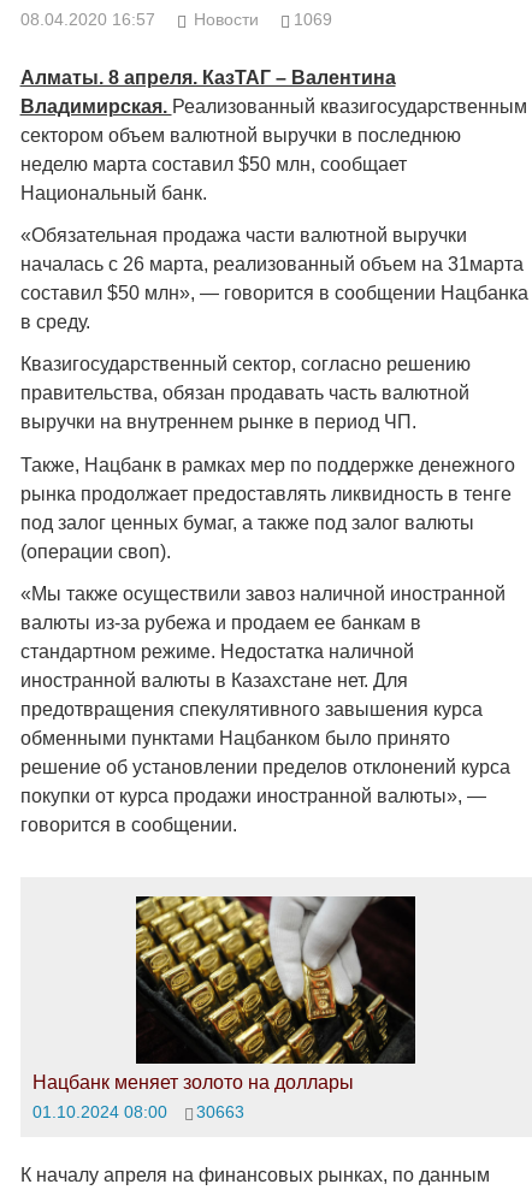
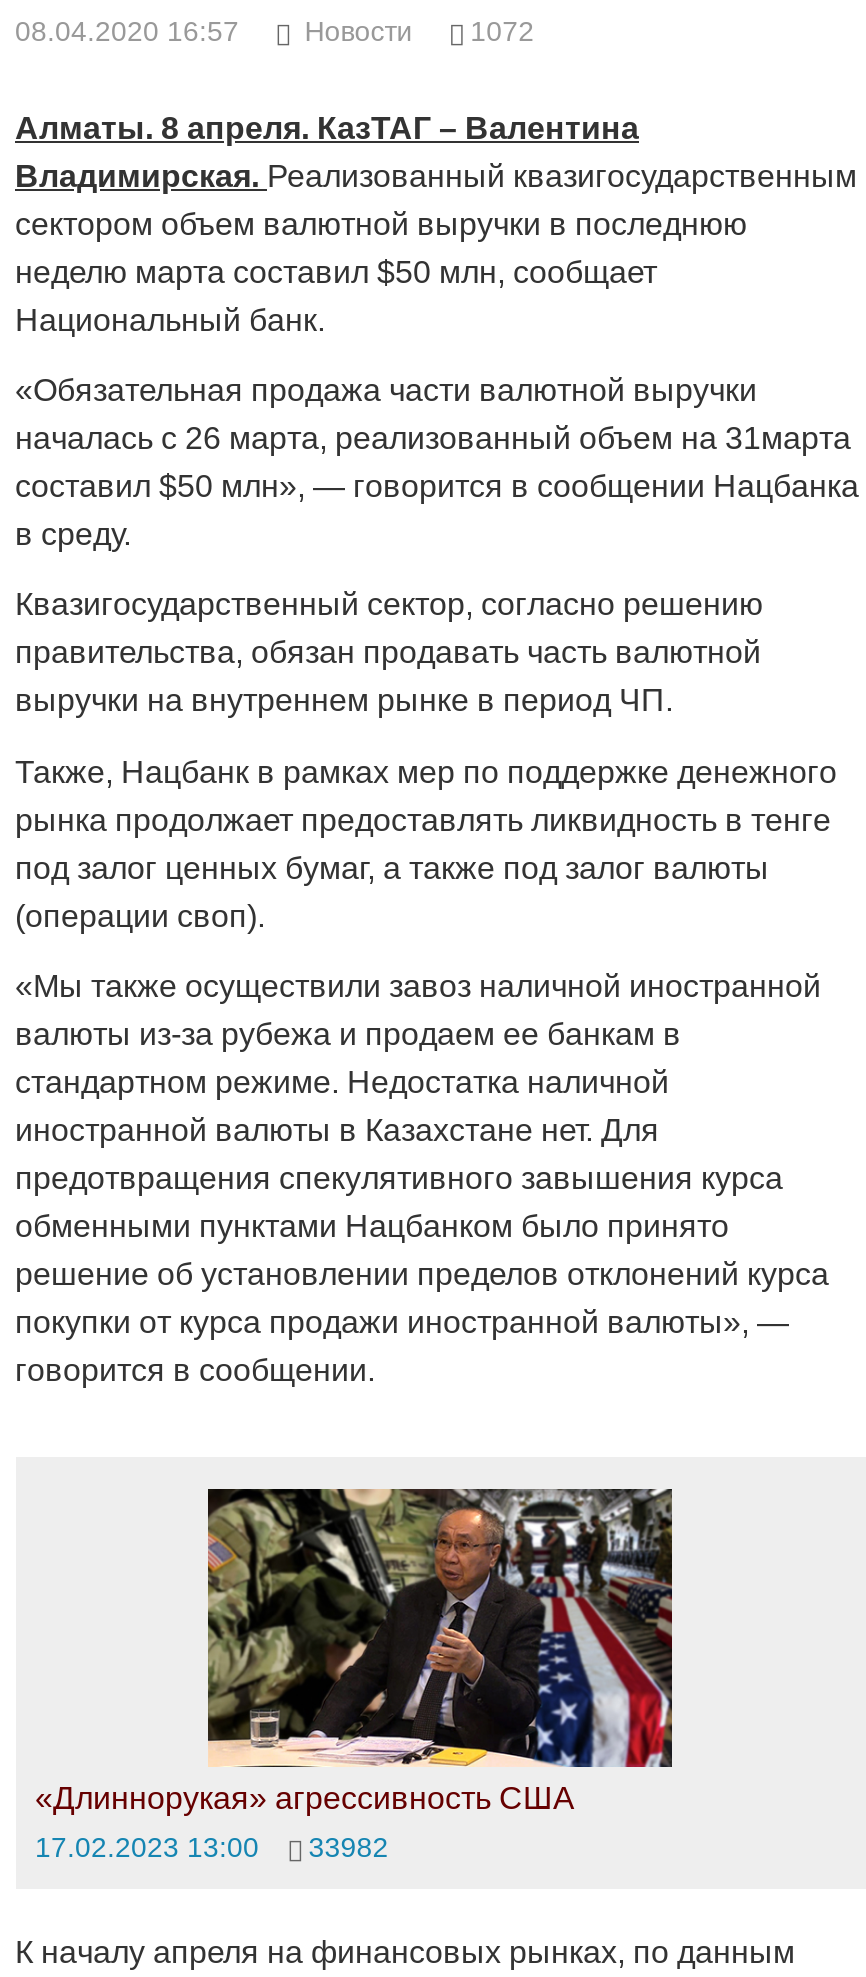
- Новости 1069
+ Новости 1072

- [image]
- Нацбанк меняет золото на доллары
- 01.10.2024 08:00
- 30663
+ [image]
+ «Длиннорукая» агрессивность США
+ 17.02.2023 13:00
+ 33982
